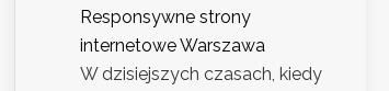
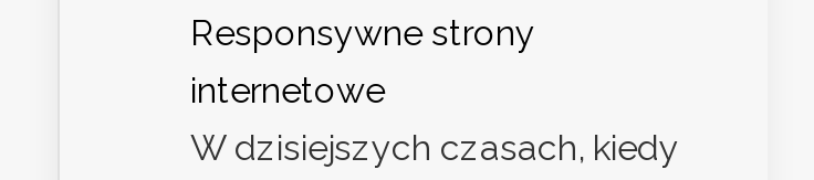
- internetowe Warszawa
+ internetowe
